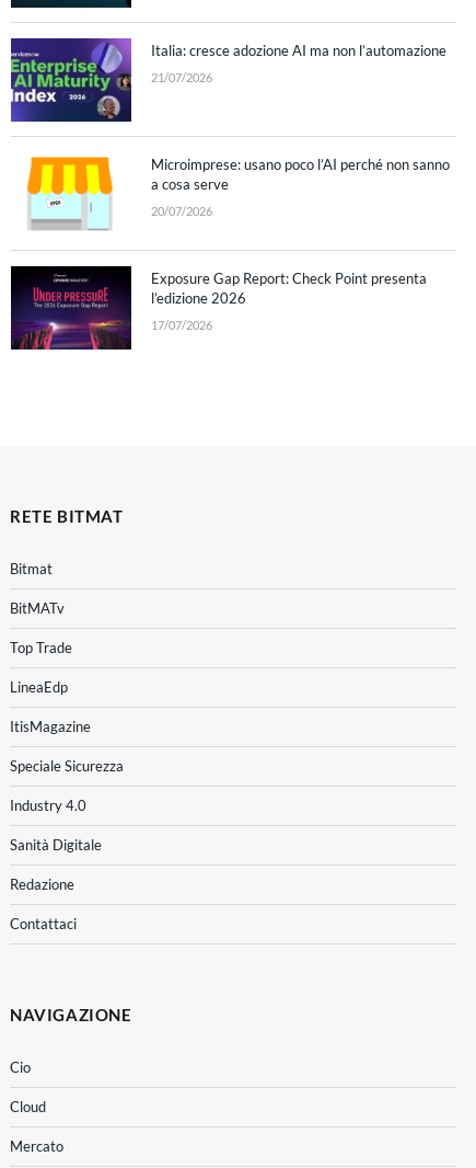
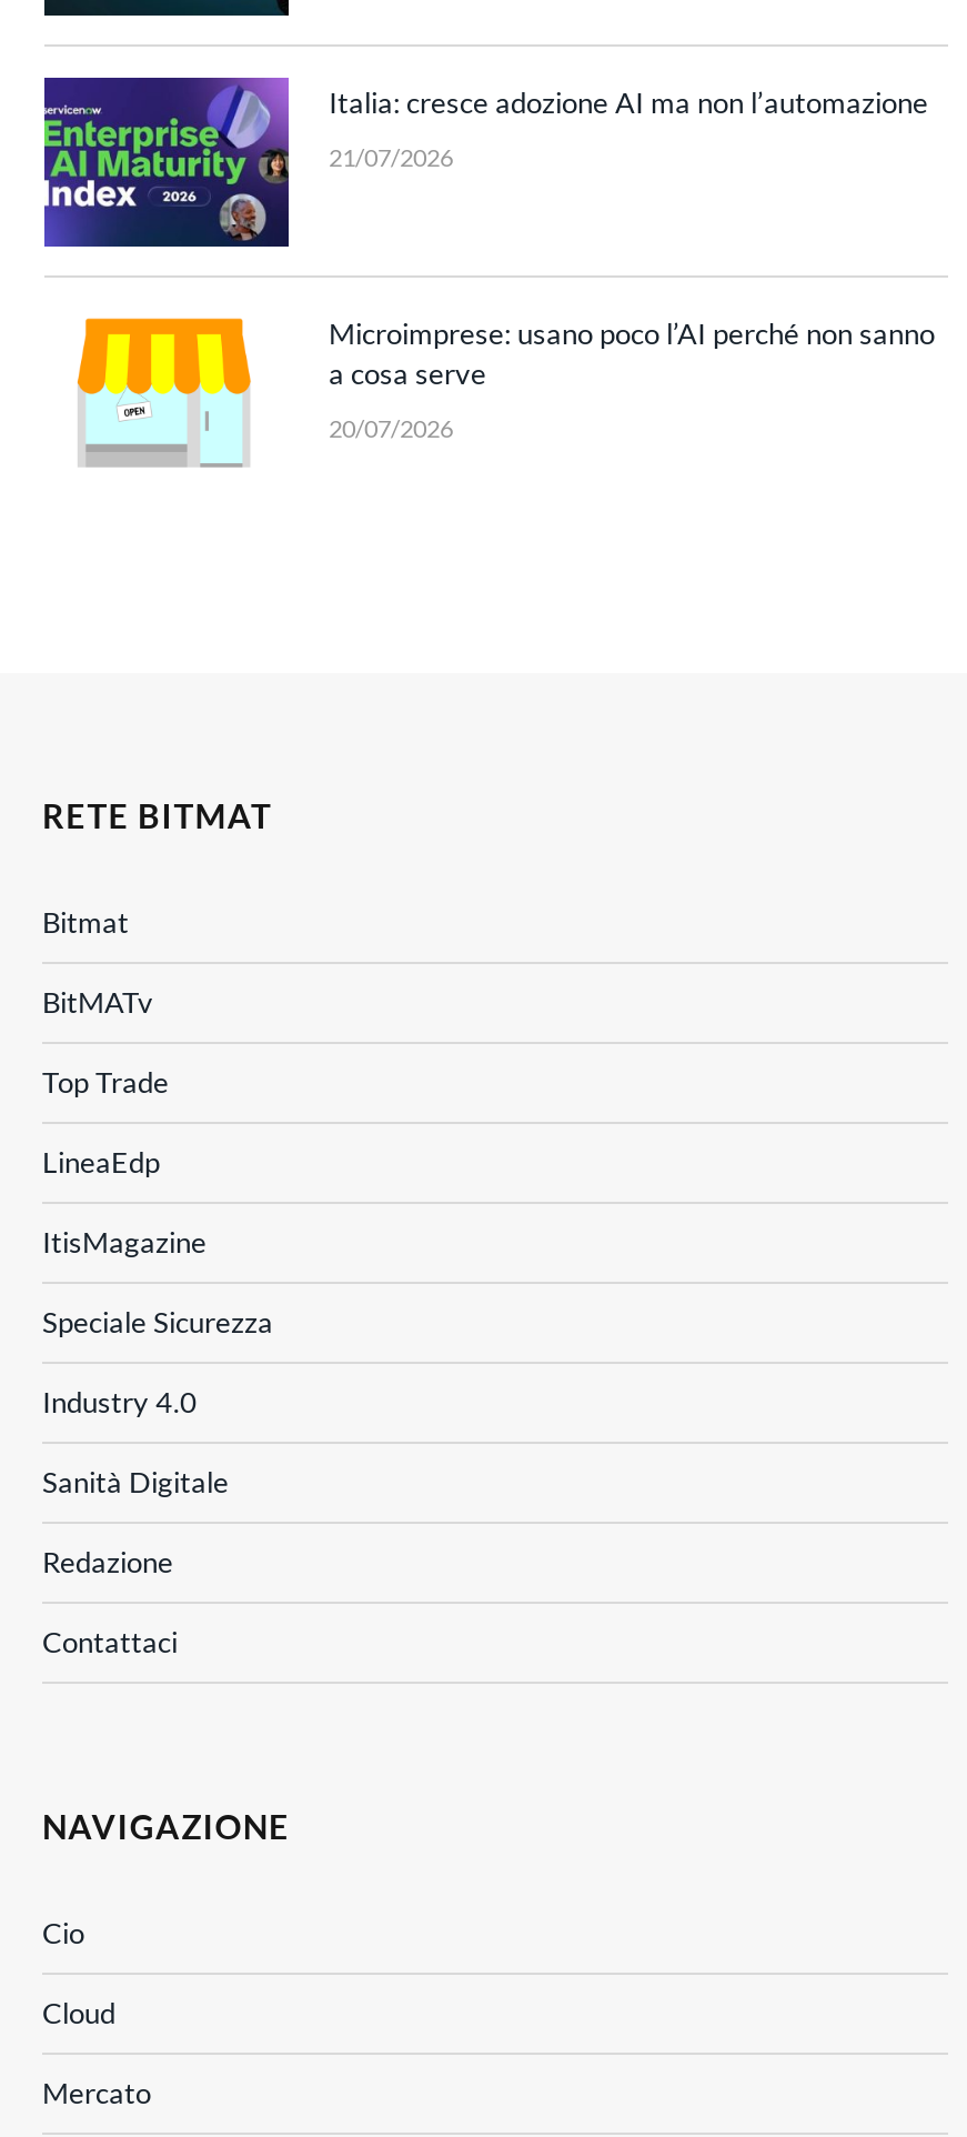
- [image]
- Exposure Gap Report: Check Point presenta
- l’edizione 2026
- 17/07/2026
